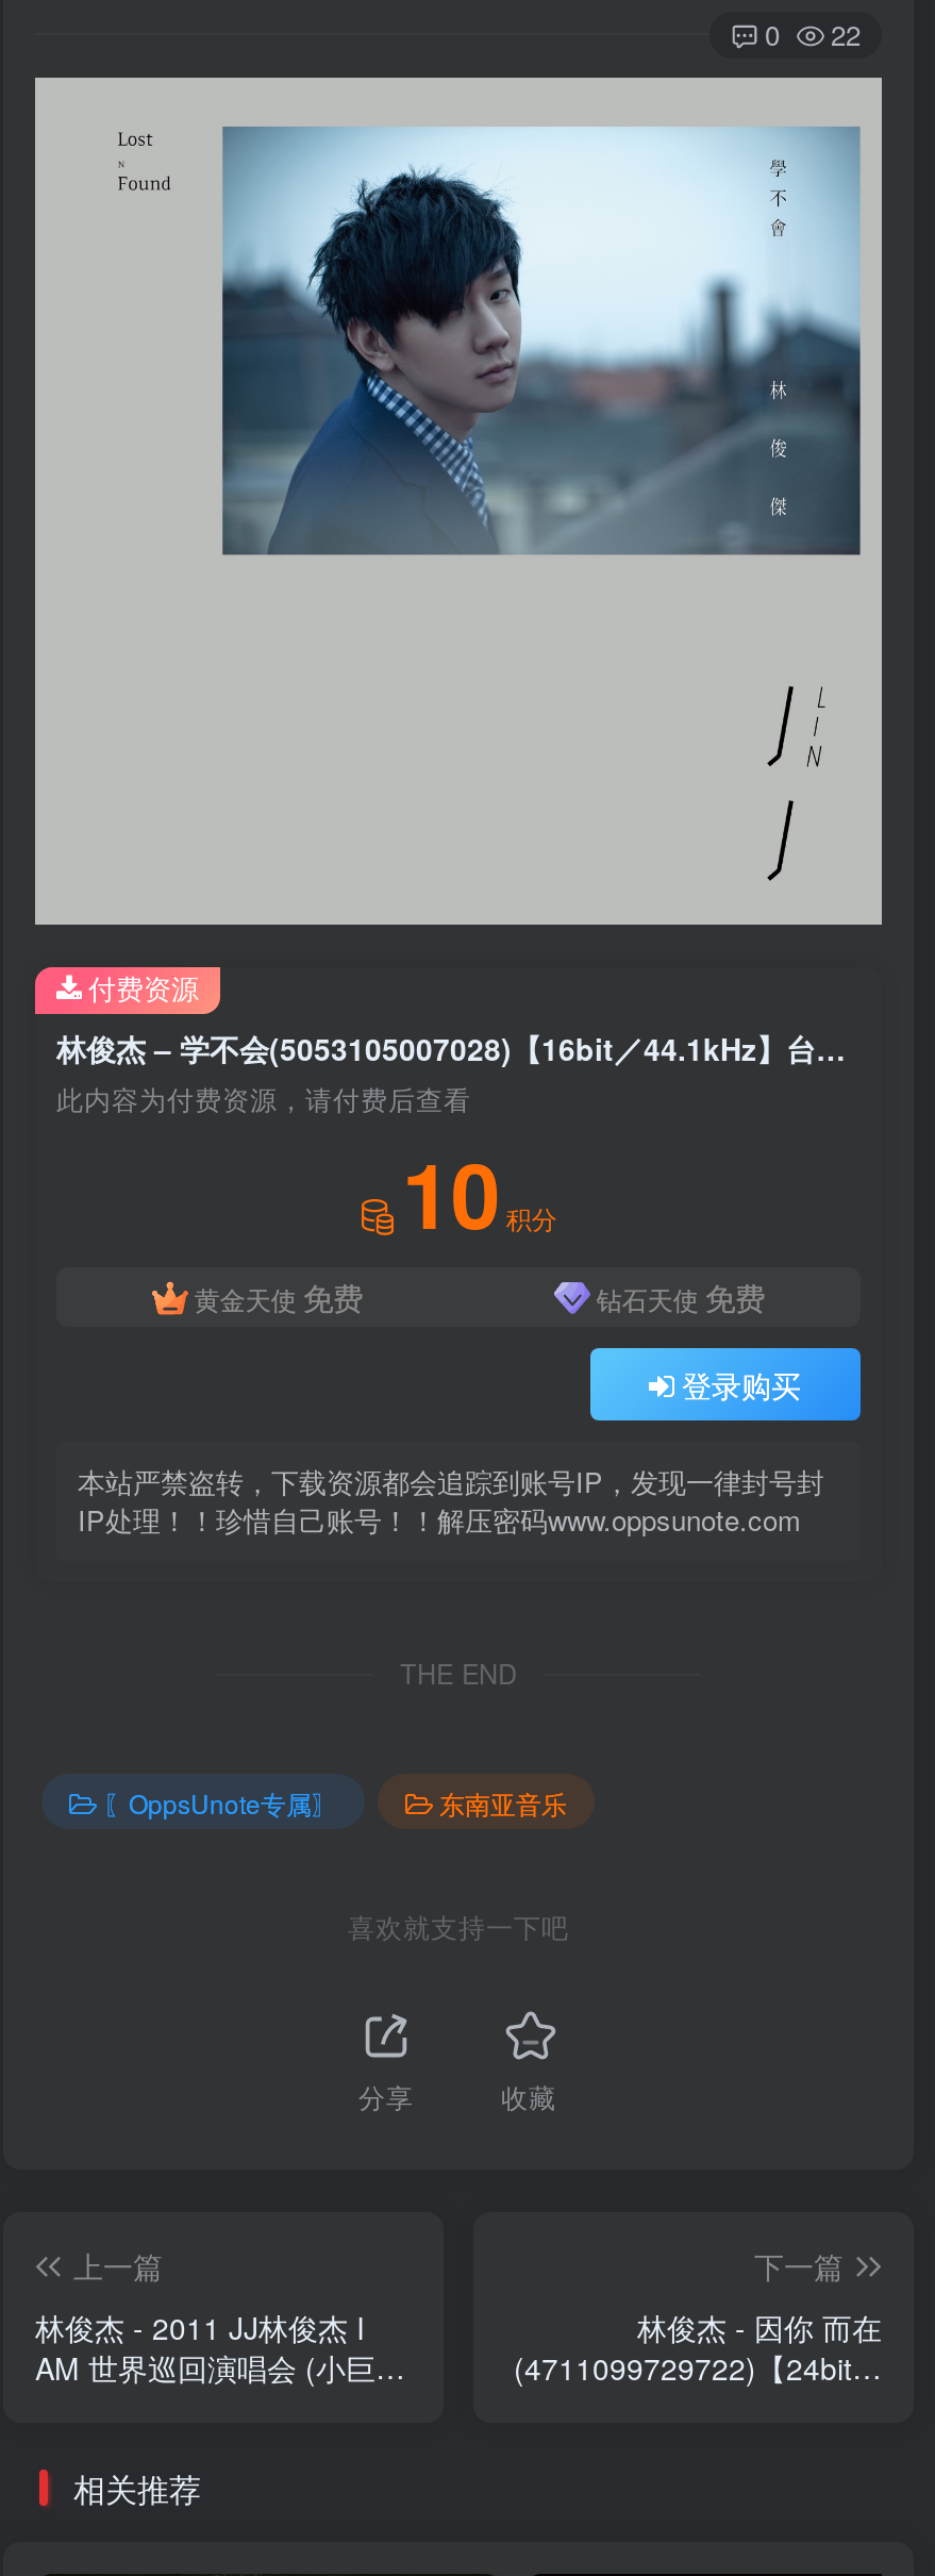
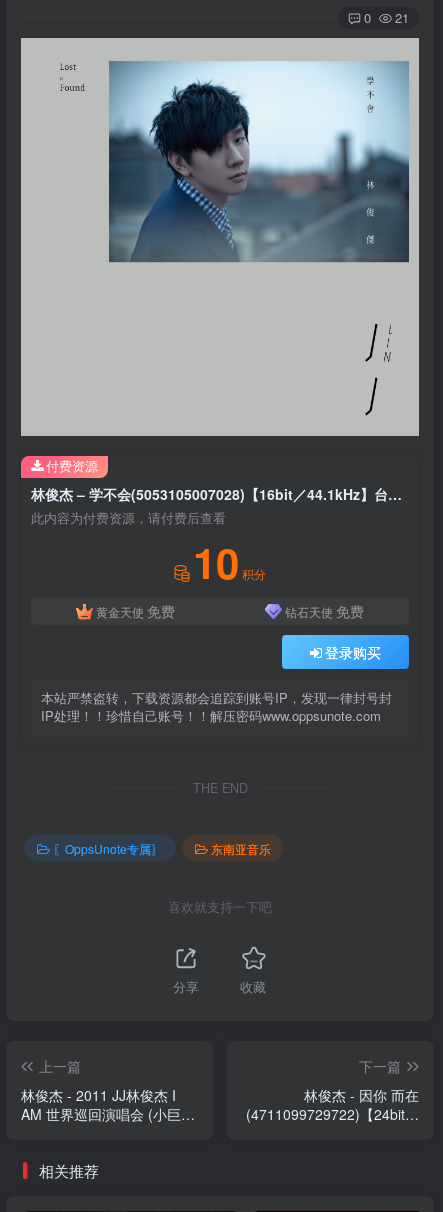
- 0 22
+ 0 21
